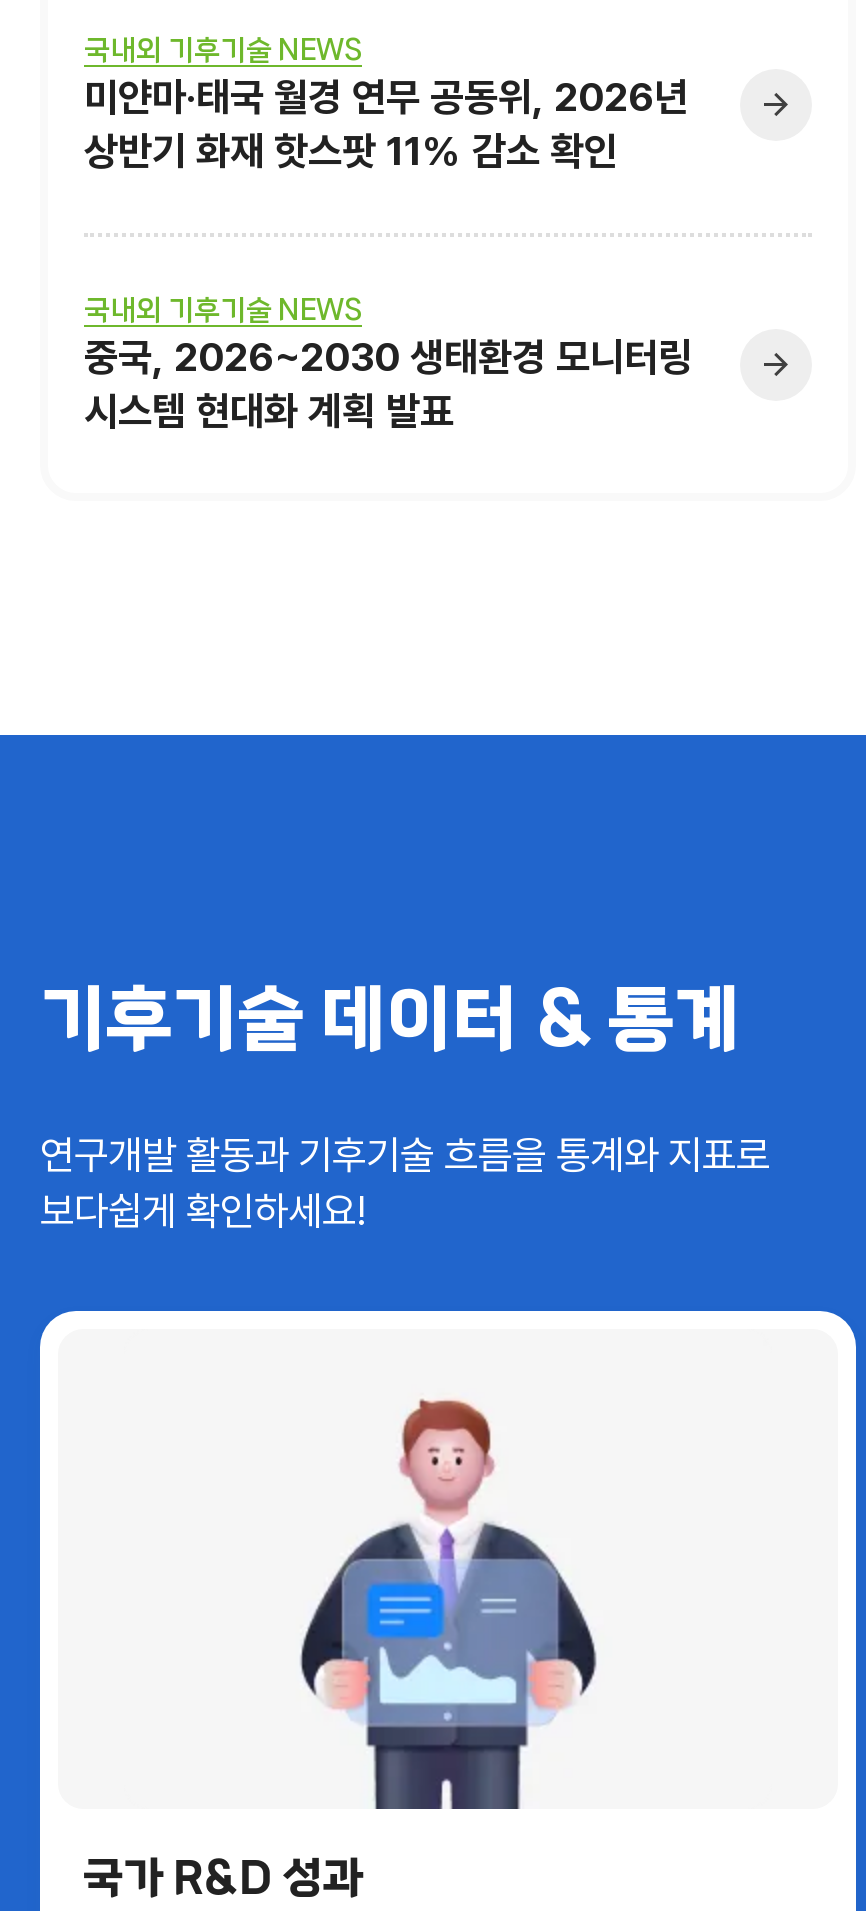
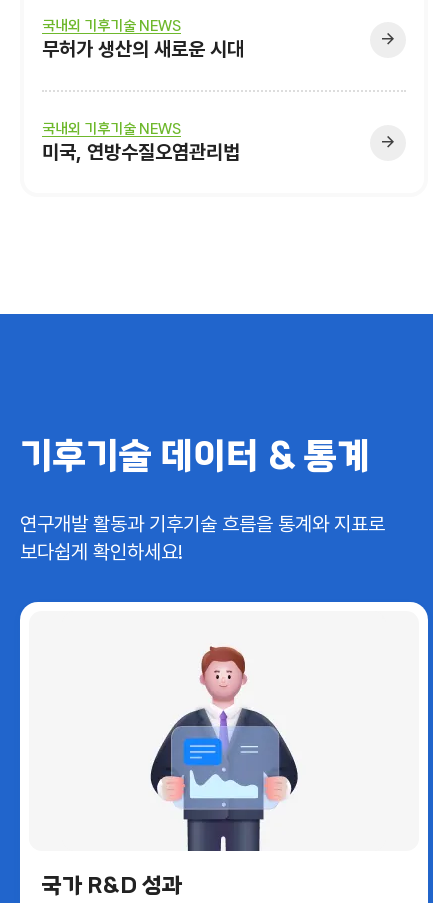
- 미얀마·태국 월경 연무 공동위, 2026년
- 상반기 화재 핫스팟 11% 감소 확인
+ 무허가 생산의 새로운 시대

- 중국, 2026~2030 생태환경 모니터링
- 시스템 현대화 계획 발표
+ 미국, 연방수질오염관리법
